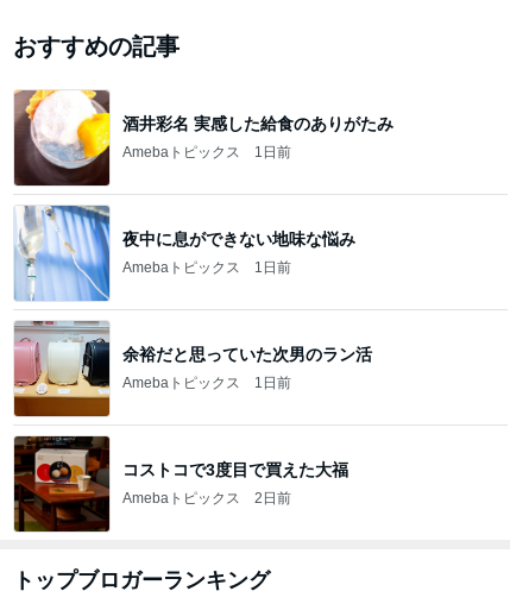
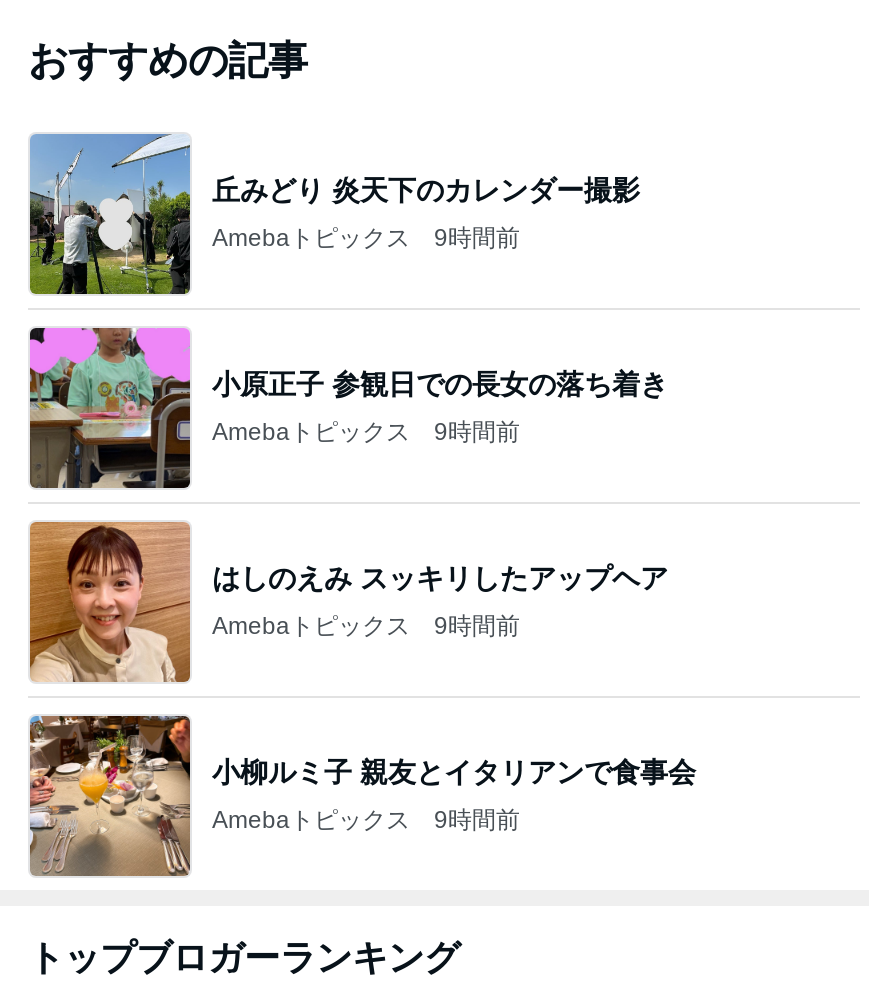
- [image]
- 酒井彩名 実感した給食のありがたみ
+ [image]
+ 丘みどり 炎天下のカレンダー撮影

- Amebaトピックス 1日前
+ Amebaトピックス 9時間前

- [image]
- 夜中に息ができない地味な悩み
+ [image]
+ 小原正子 参観日での長女の落ち着き

- Amebaトピックス 1日前
+ Amebaトピックス 9時間前

- [image]
- 余裕だと思っていた次男のラン活
+ [image]
+ はしのえみ スッキリしたアップヘア

- Amebaトピックス 1日前
+ Amebaトピックス 9時間前

- [image]
- コストコで3度目で買えた大福
+ [image]
+ 小柳ルミ子 親友とイタリアンで食事会

- Amebaトピックス 2日前
+ Amebaトピックス 9時間前
